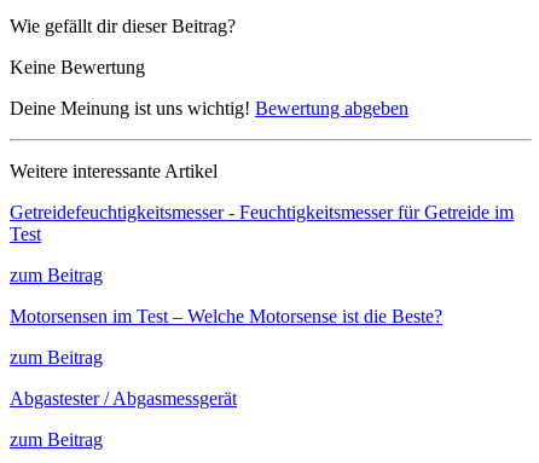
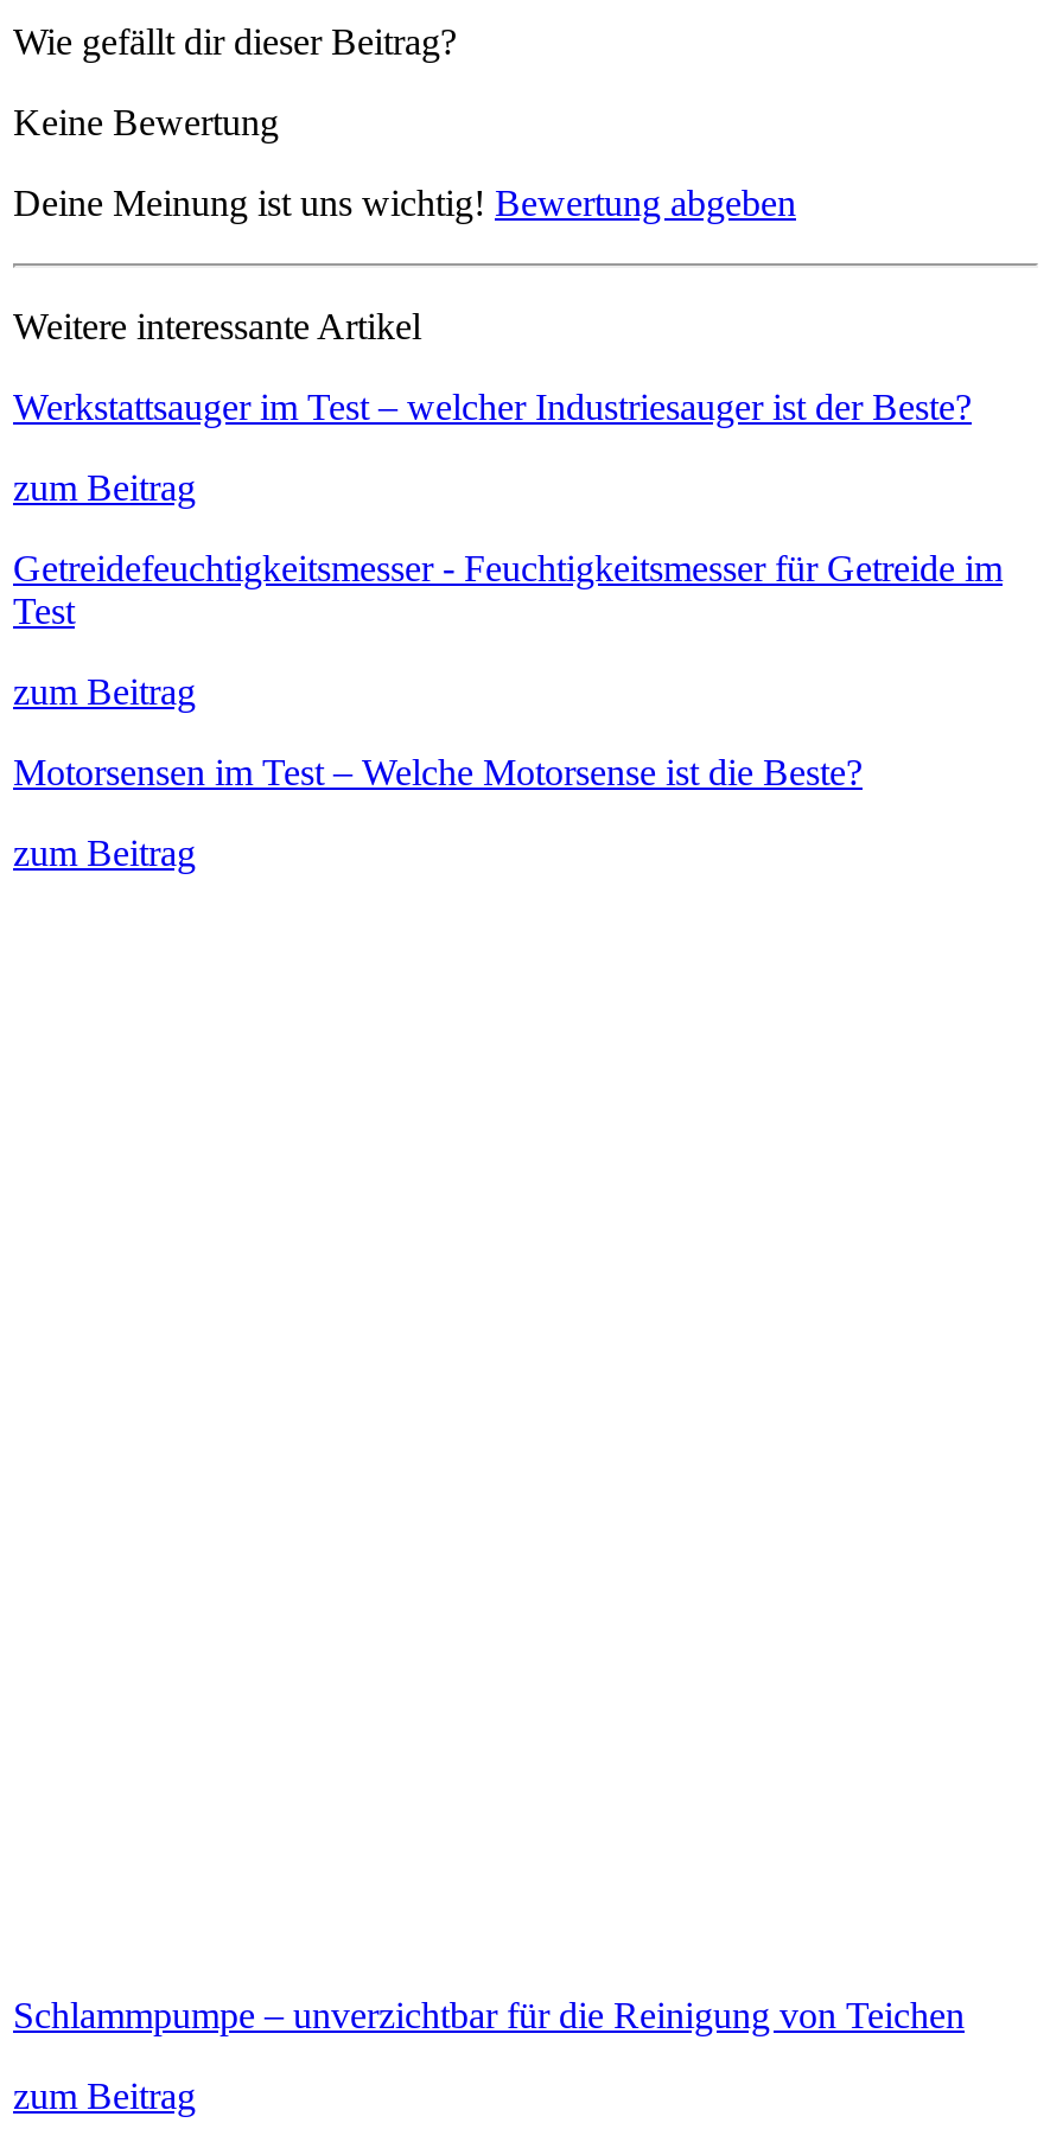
+ Werkstattsauger im Test – welcher Industriesauger ist der Beste?
+ zum Beitrag

- Abgastester / Abgasmessgerät
+ Schlammpumpe – unverzichtbar für die Reinigung von Teichen
